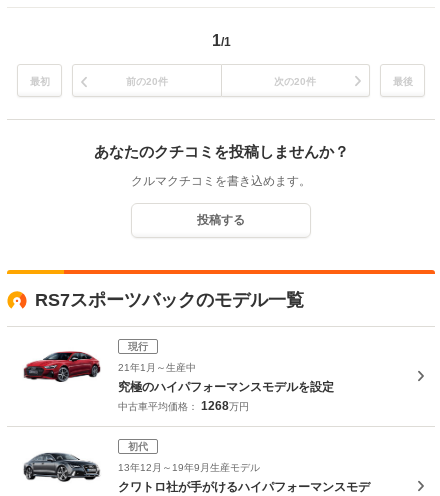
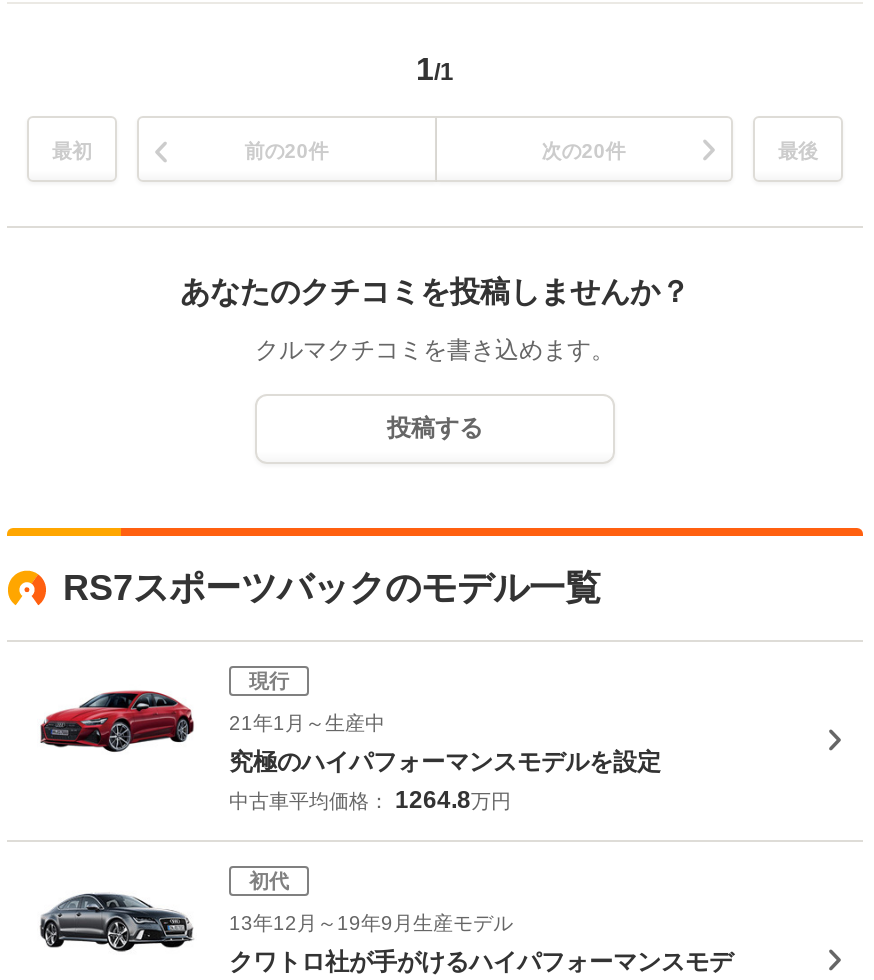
- 中古車平均価格：1268万円
+ 中古車平均価格：1264.8万円
